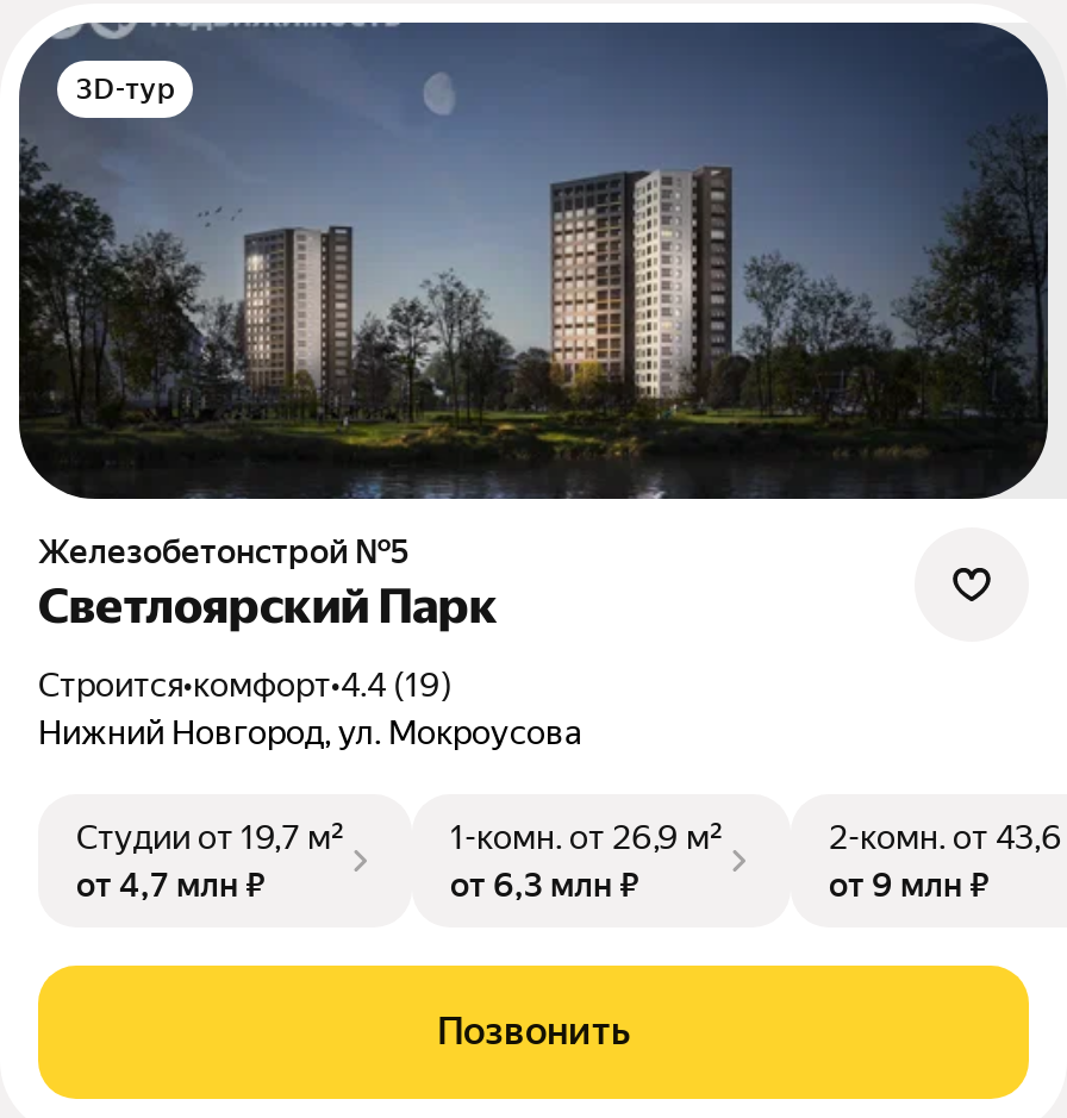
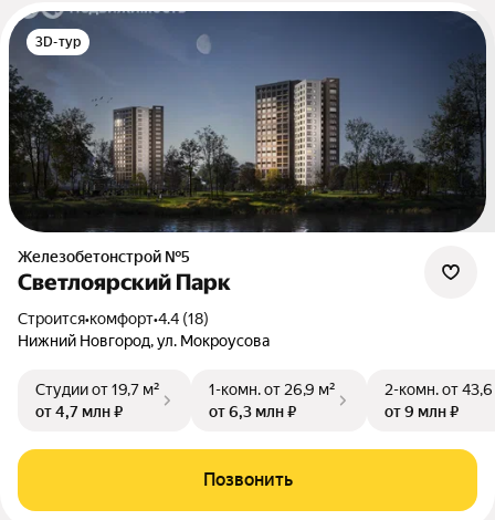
- Строится•комфорт•4.4 (19)
+ Строится•комфорт•4.4 (18)
